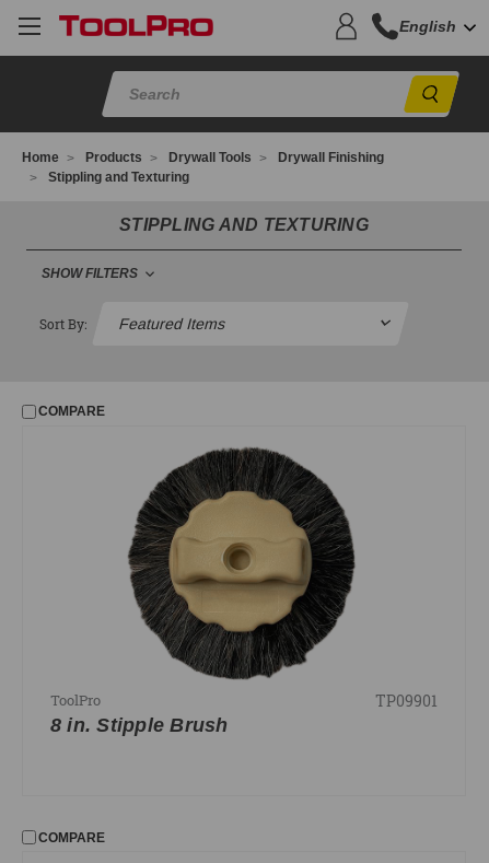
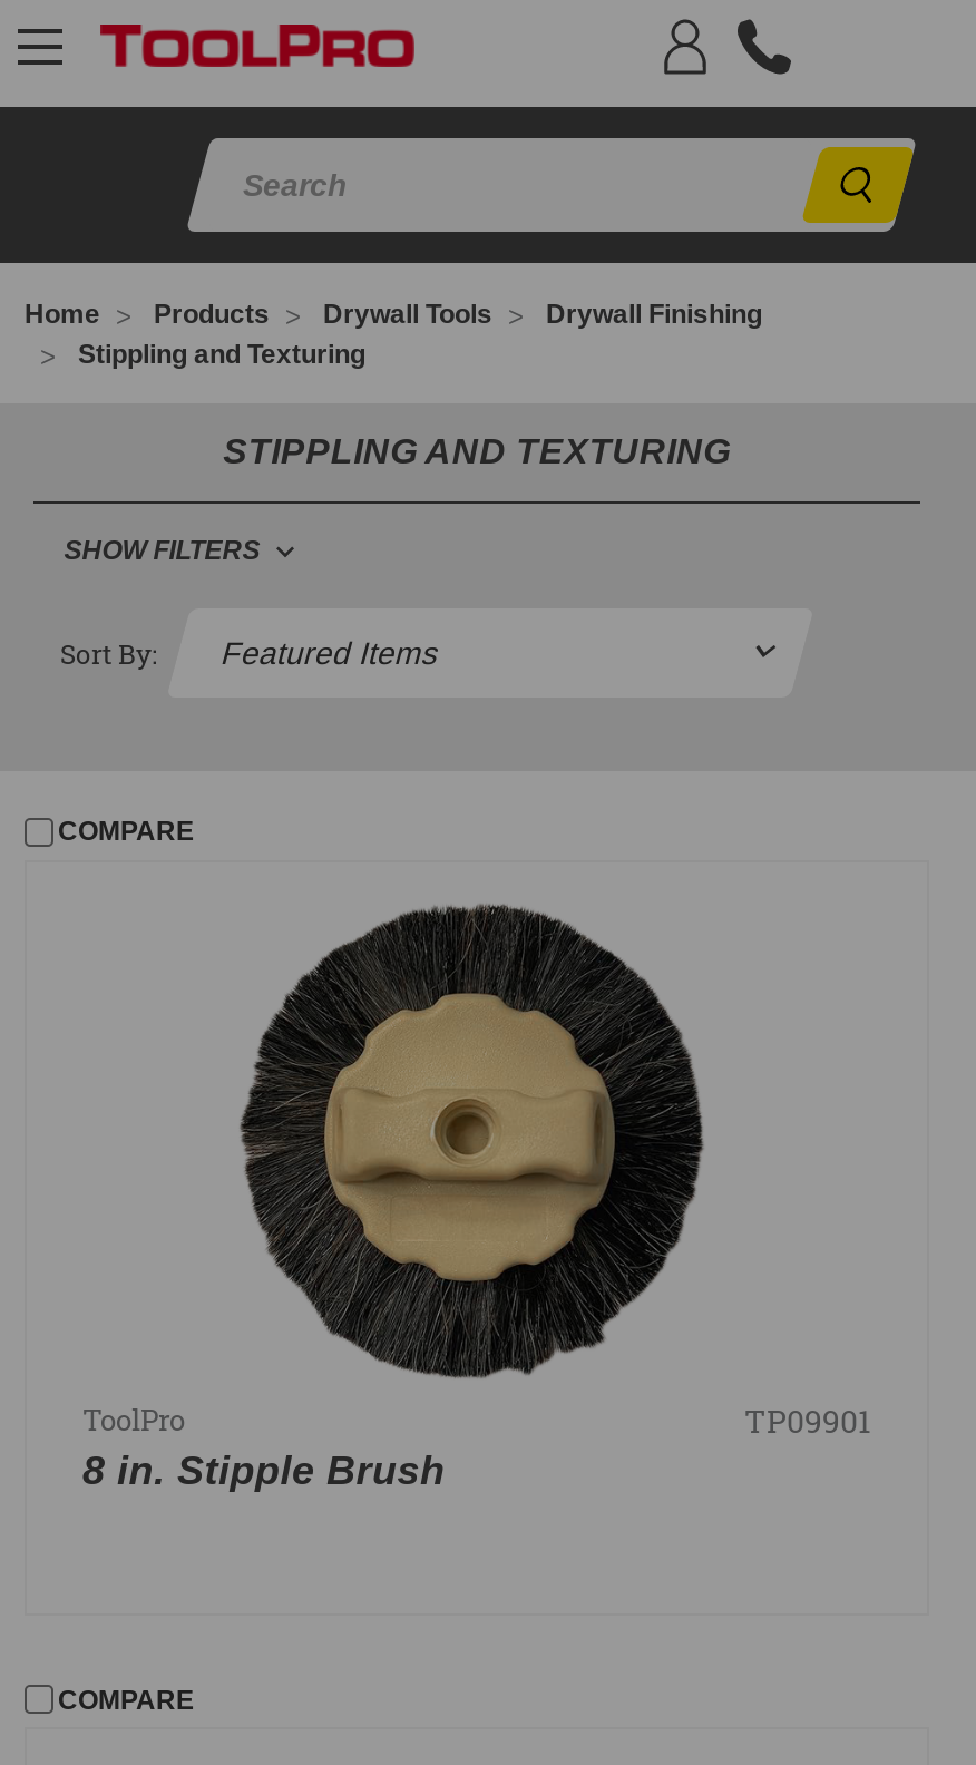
- English
